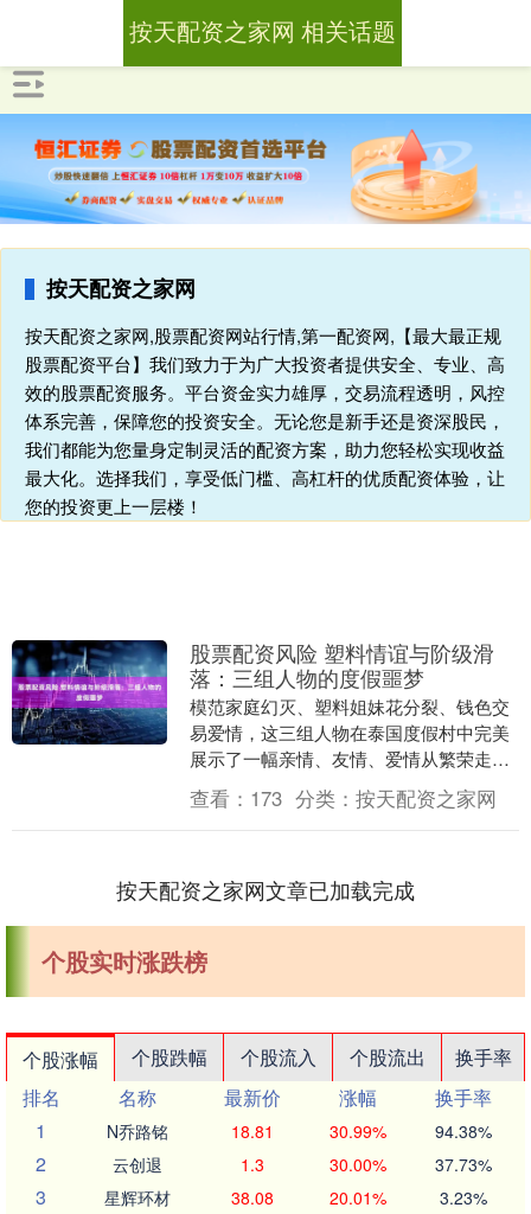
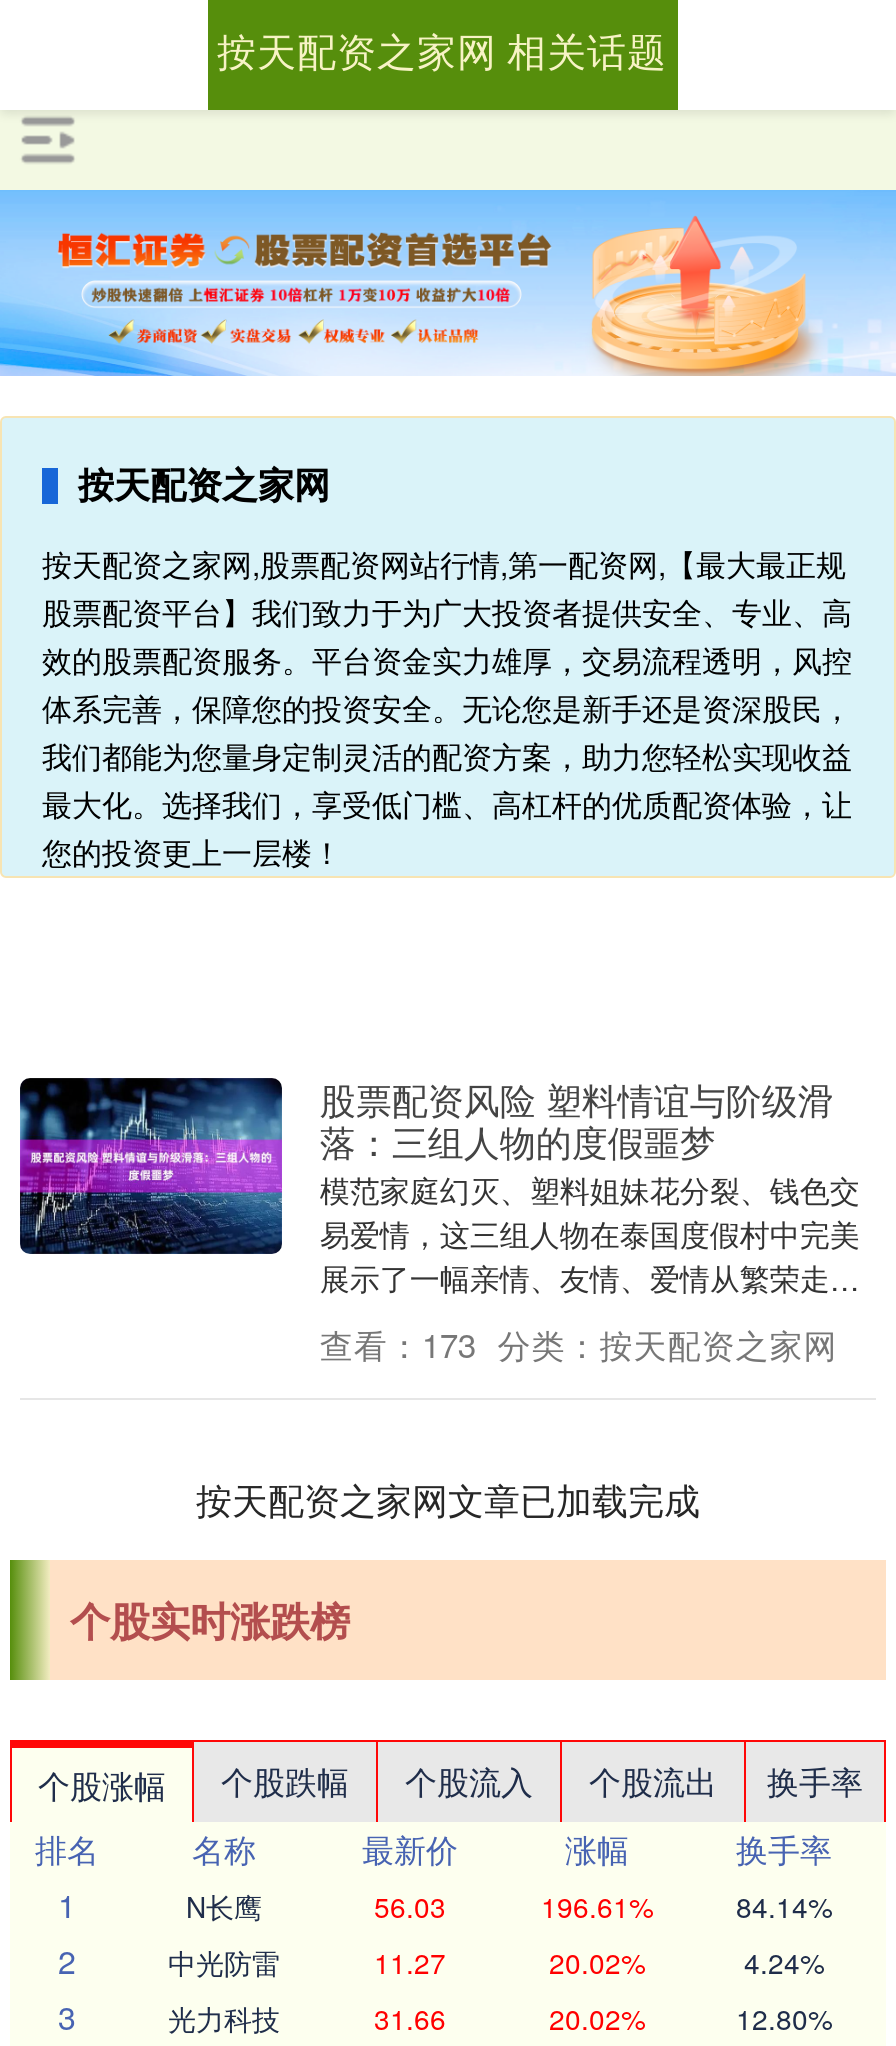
- N乔路铭
- 18.81
- 30.99%
- 94.38%
+ N长鹰
+ 56.03
+ 196.61%
+ 84.14%

- 云创退
- 1.3
- 30.00%
- 37.73%
+ 中光防雷
+ 11.27
+ 20.02%
+ 4.24%

- 星辉环材
- 38.08
- 20.01%
- 3.23%
+ 光力科技
+ 31.66
+ 20.02%
+ 12.80%
